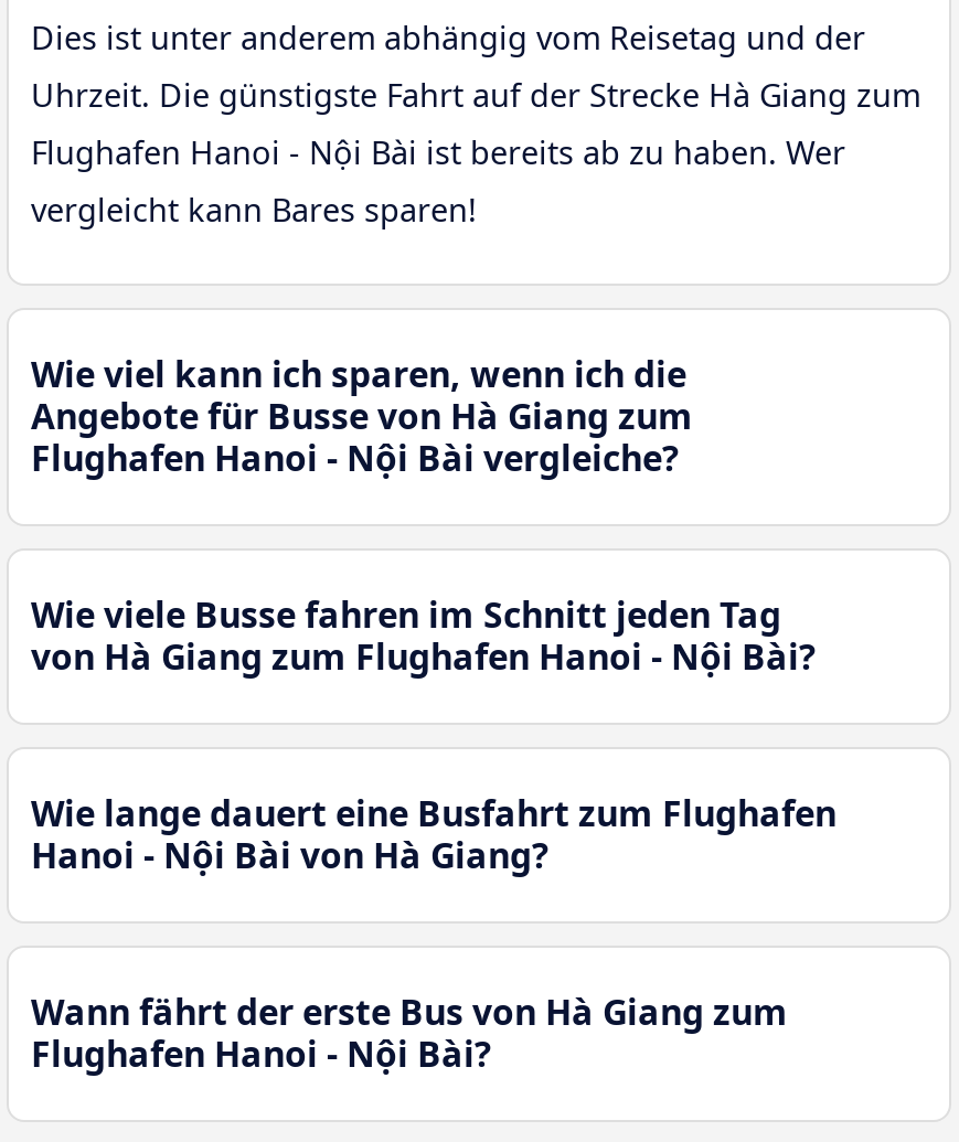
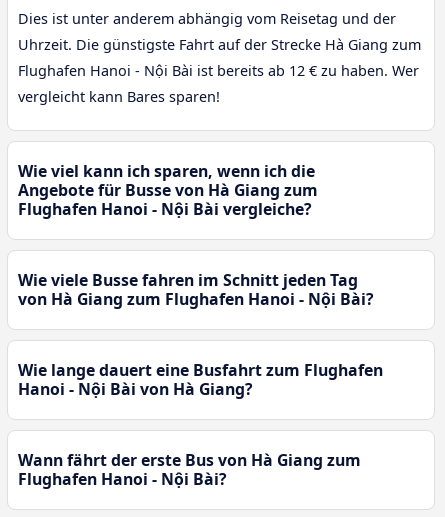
- Flughafen Hanoi - Nội Bài ist bereits ab zu haben. Wer
+ Flughafen Hanoi - Nội Bài ist bereits ab 12 € zu haben. Wer
